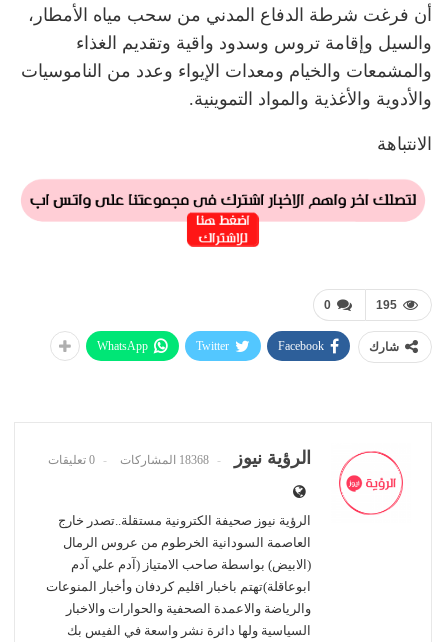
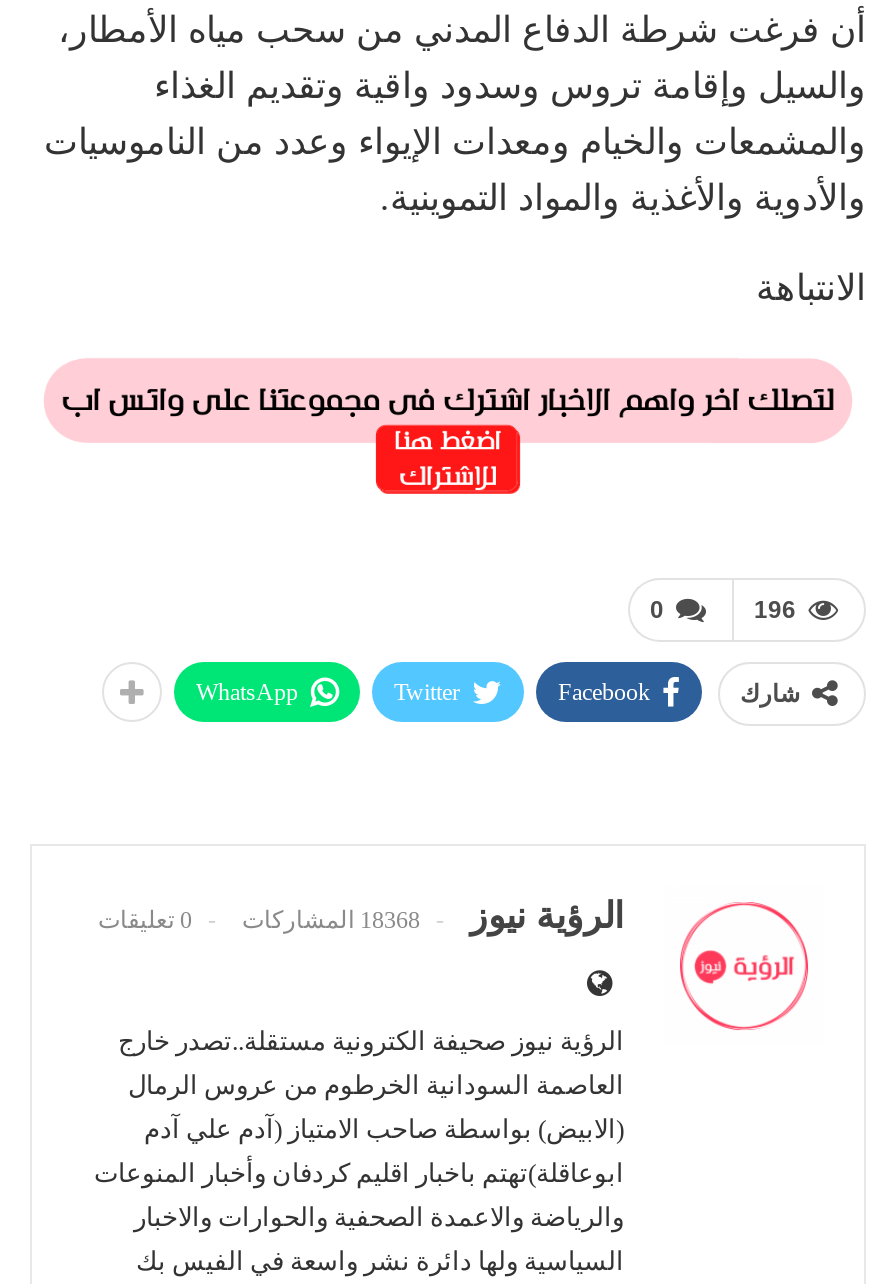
- 195
+ 196
